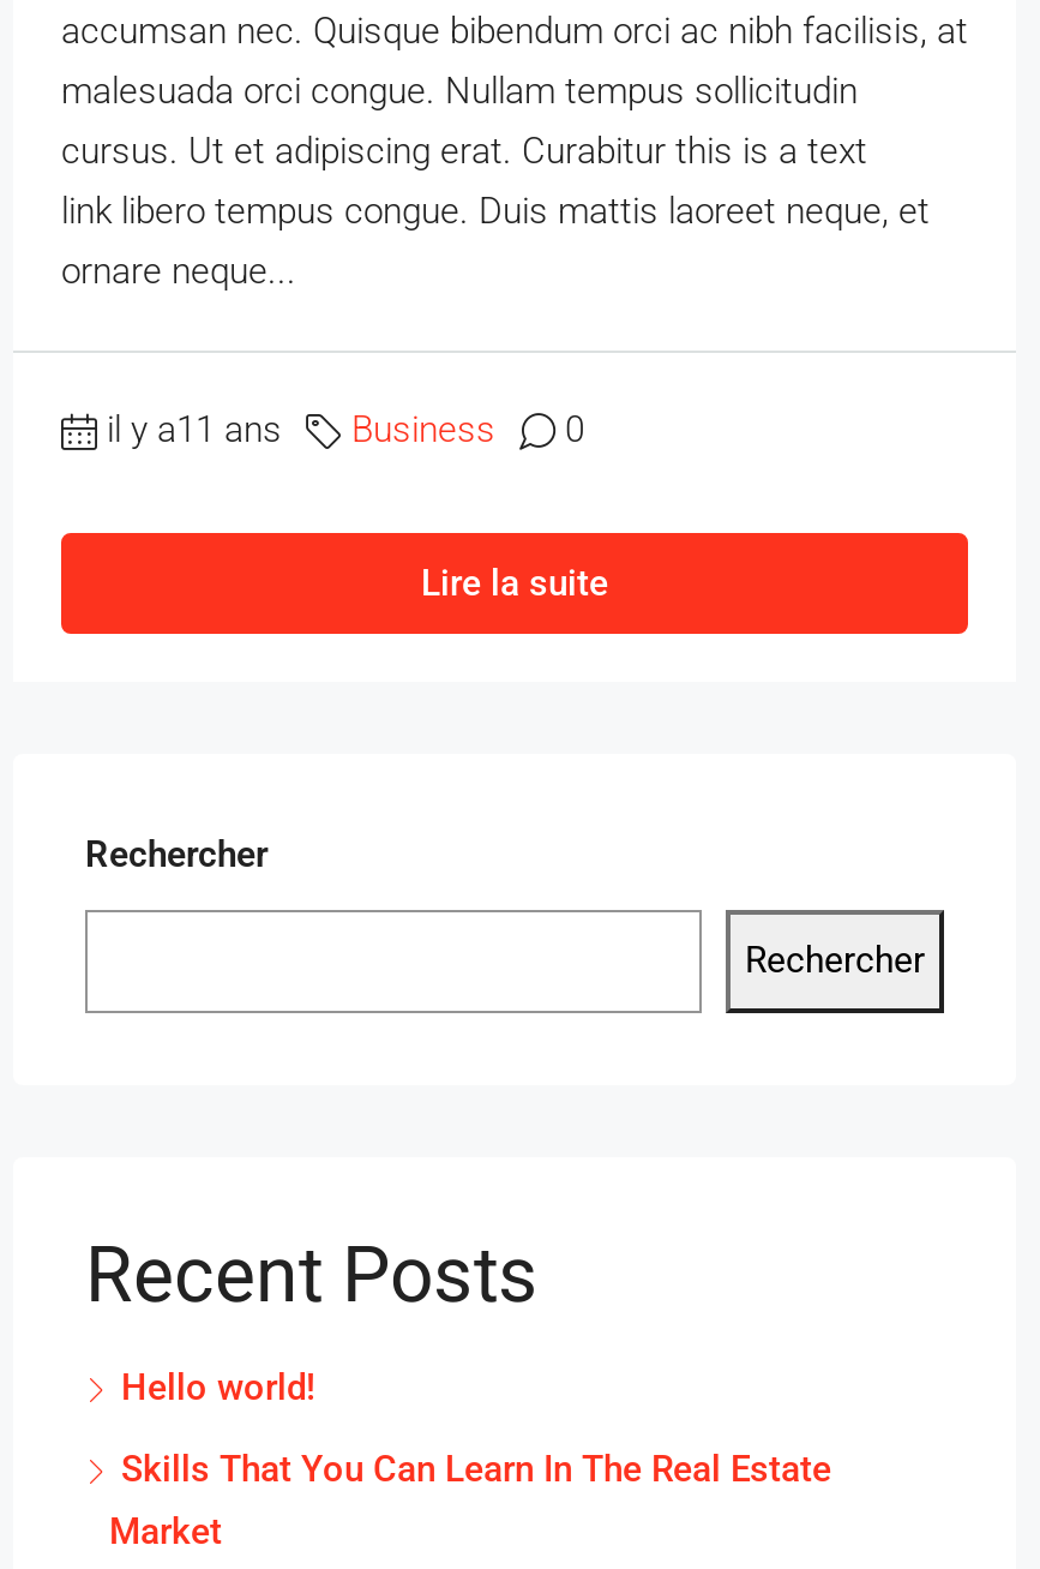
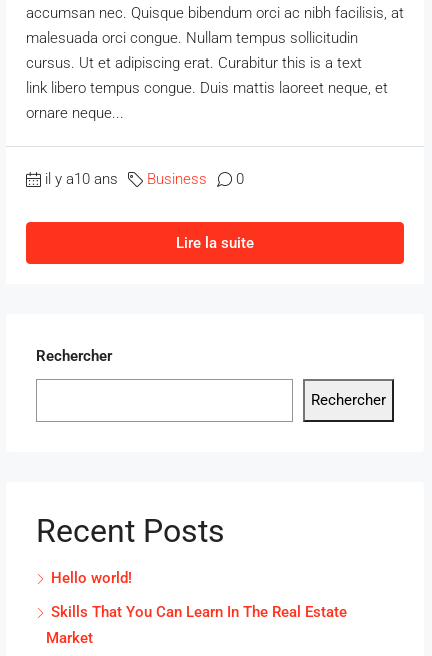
- il y a11 ans Business 0
+ il y a10 ans Business 0
